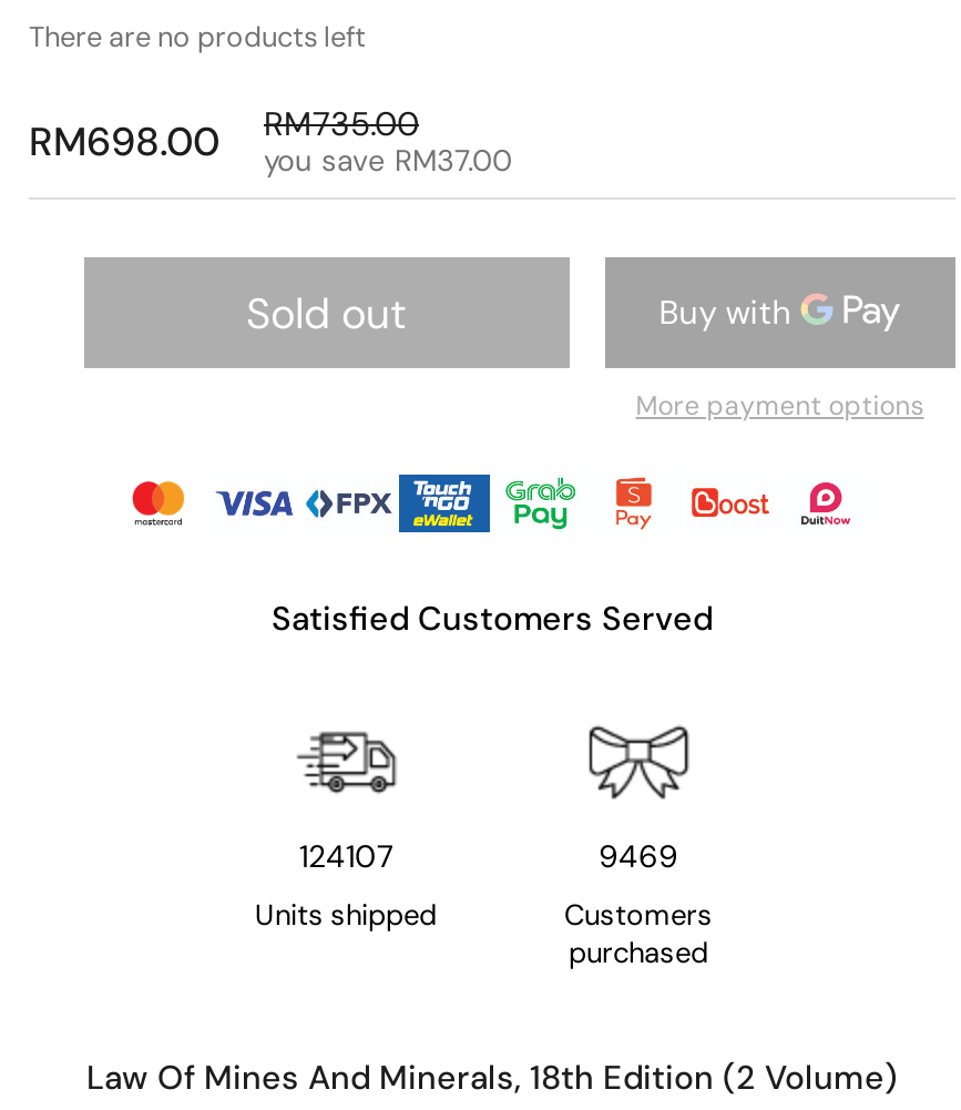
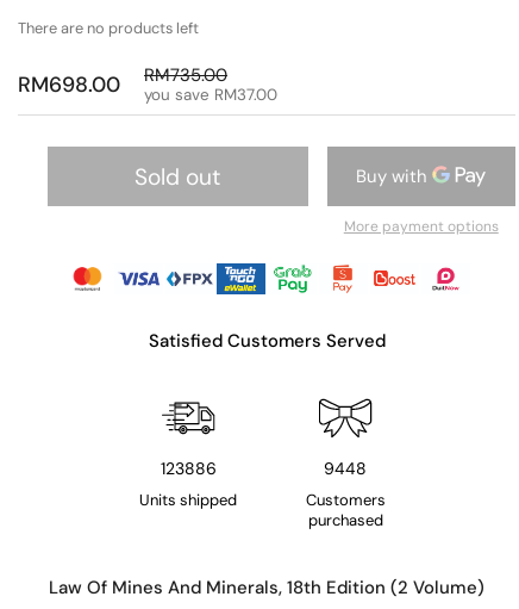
- 124107
+ 123886

- 9469
+ 9448
